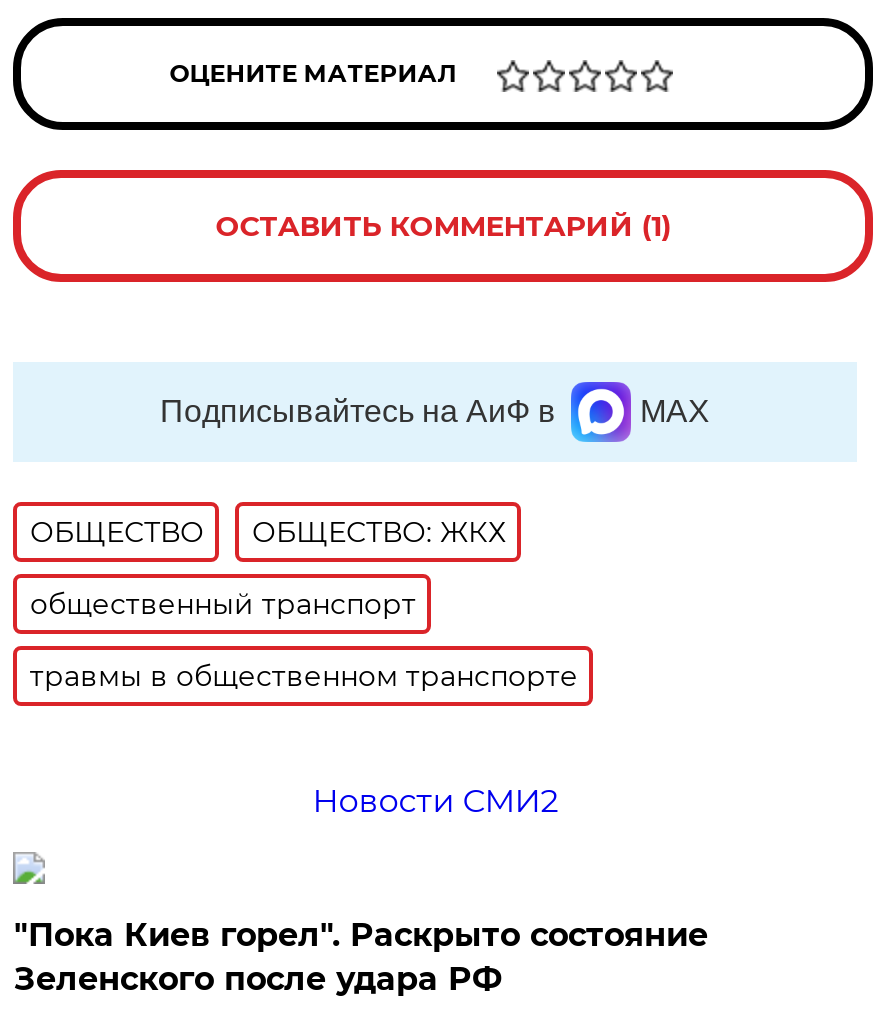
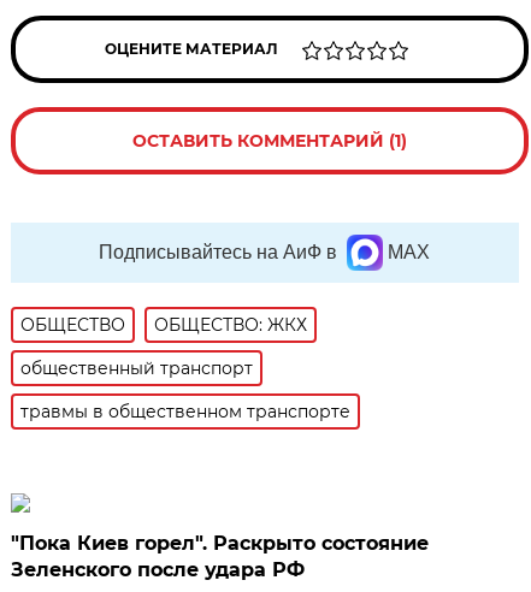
- Новости СМИ2
